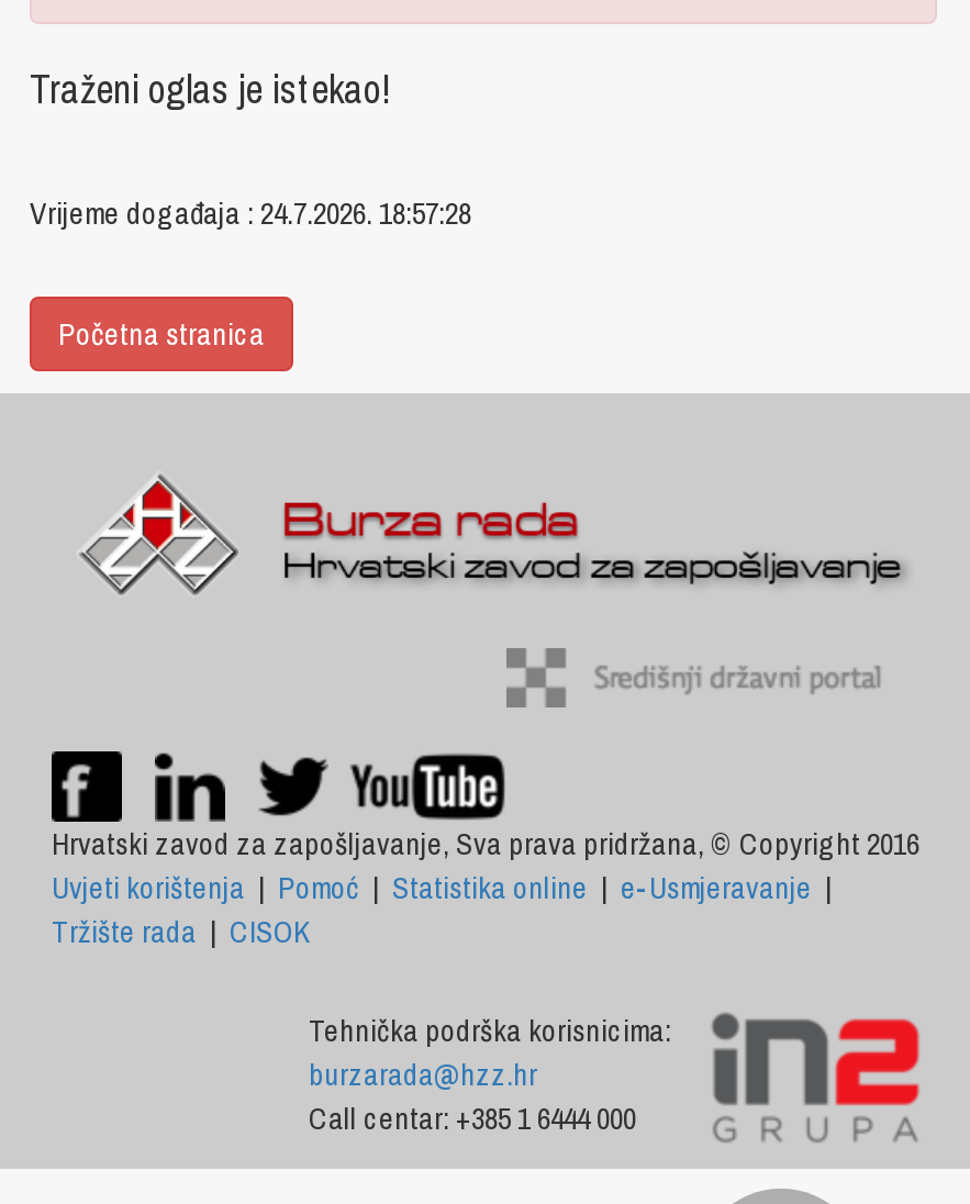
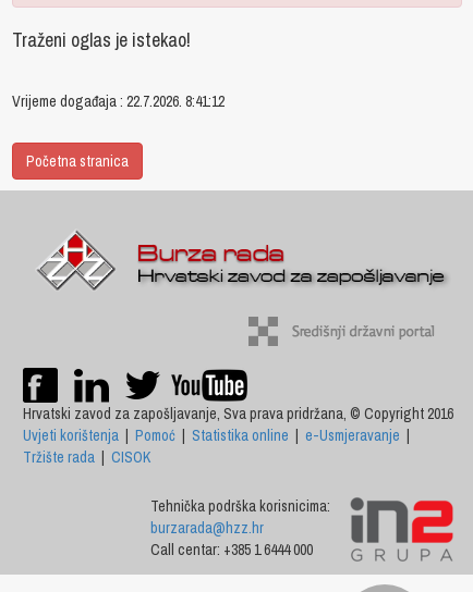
- Vrijeme događaja : 24.7.2026. 18:57:28
+ Vrijeme događaja : 22.7.2026. 8:41:12
